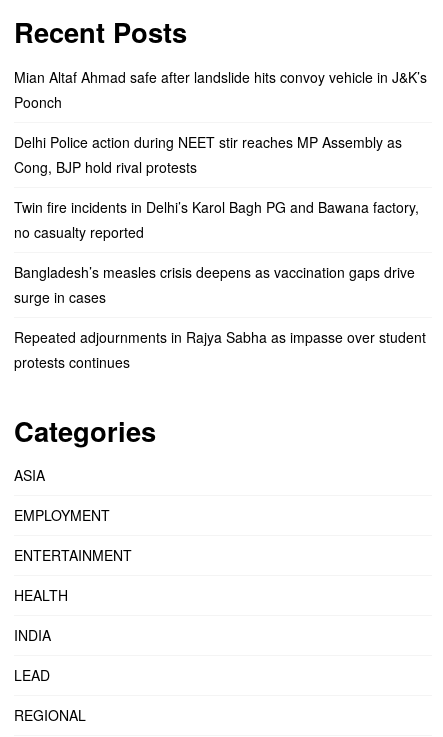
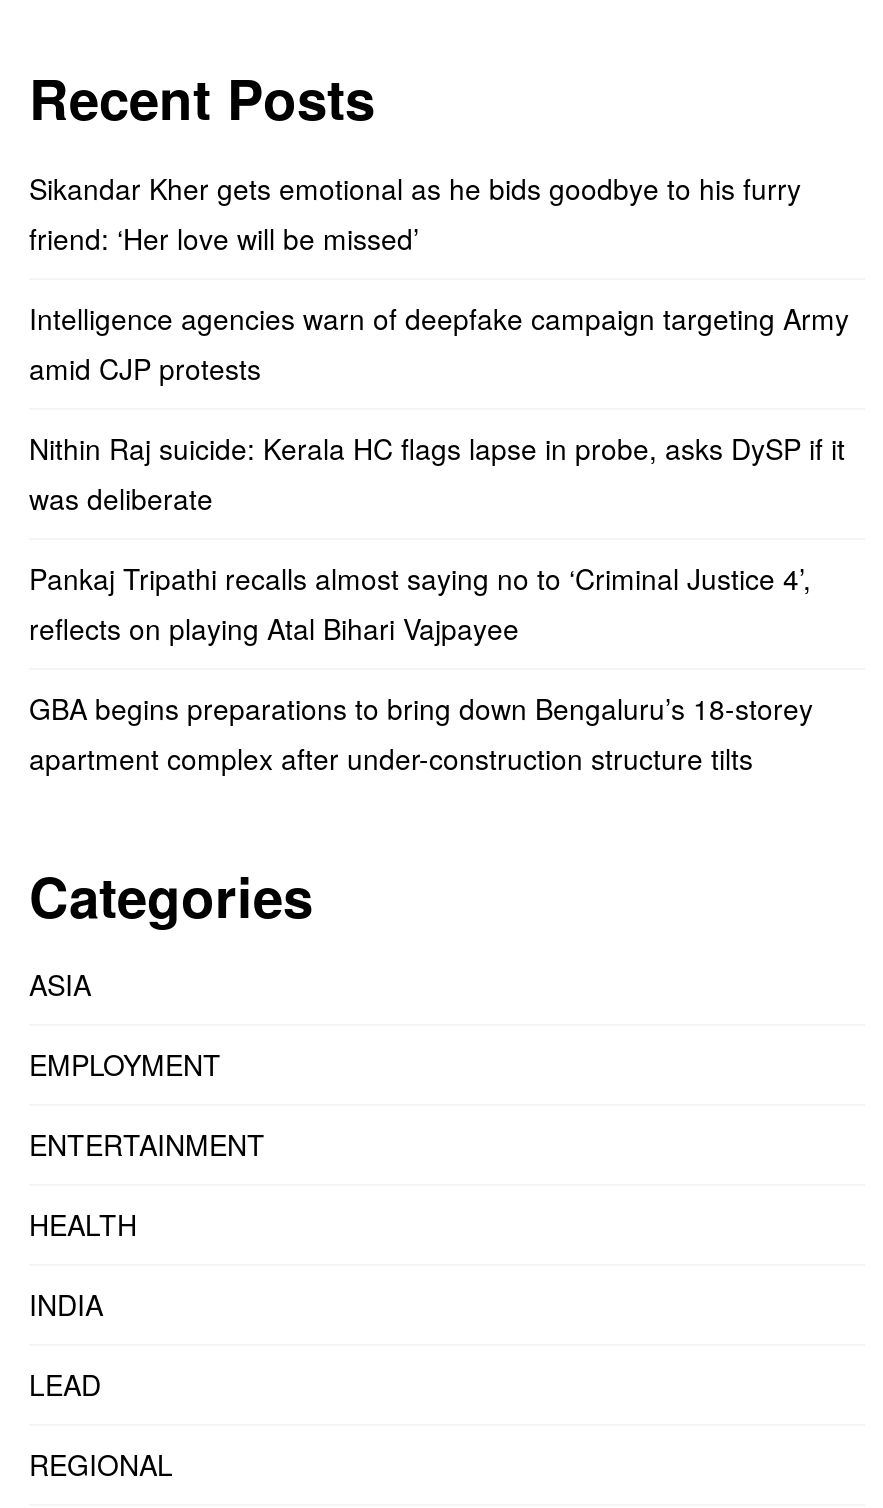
- Mian Altaf Ahmad safe after landslide hits convoy vehicle in J&K’s
- Poonch
+ Sikandar Kher gets emotional as he bids goodbye to his furry
+ friend: ‘Her love will be missed’

- Delhi Police action during NEET stir reaches MP Assembly as
- Cong, BJP hold rival protests
+ Intelligence agencies warn of deepfake campaign targeting Army
+ amid CJP protests

- Twin fire incidents in Delhi’s Karol Bagh PG and Bawana factory,
- no casualty reported
+ Nithin Raj suicide: Kerala HC flags lapse in probe, asks DySP if it
+ was deliberate

- Bangladesh’s measles crisis deepens as vaccination gaps drive
- surge in cases
+ Pankaj Tripathi recalls almost saying no to ‘Criminal Justice 4’,
+ reflects on playing Atal Bihari Vajpayee

- Repeated adjournments in Rajya Sabha as impasse over student
- protests continues
+ GBA begins preparations to bring down Bengaluru’s 18-storey
+ apartment complex after under-construction structure tilts
